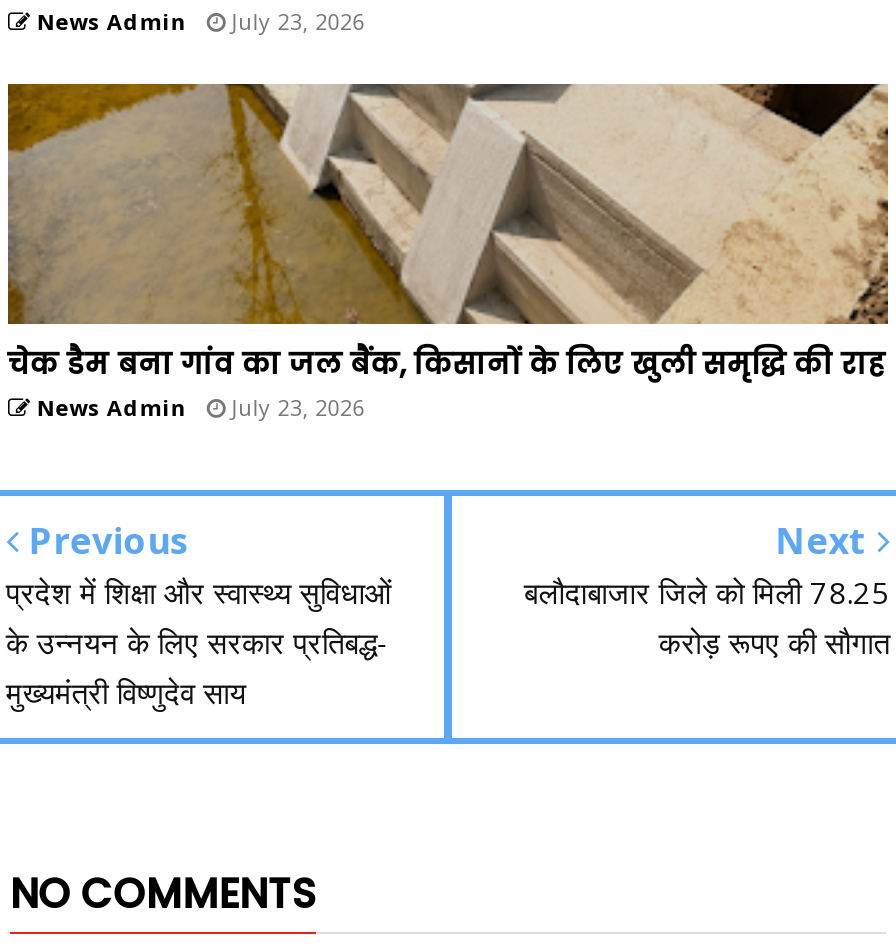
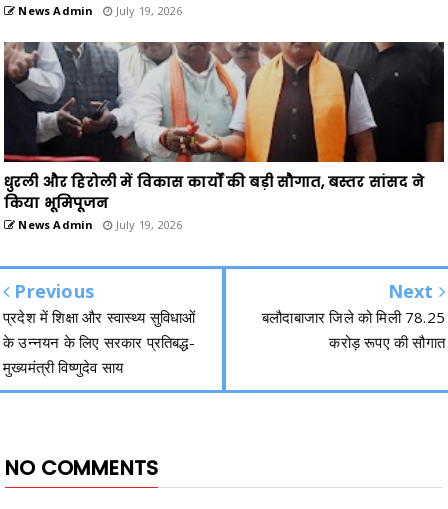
- News Admin July 23, 2026
+ News Admin July 19, 2026

- [image]
- चेक डैम बना गांव का जल बैंक, किसानों के लिए खुली समृद्धि की राह
+ [image]
+ धुरली और हिरोली में विकास कार्यों की बड़ी सौगात, बस्तर सांसद ने
+ किया भूमिपूजन

- News Admin July 23, 2026
+ News Admin July 19, 2026
